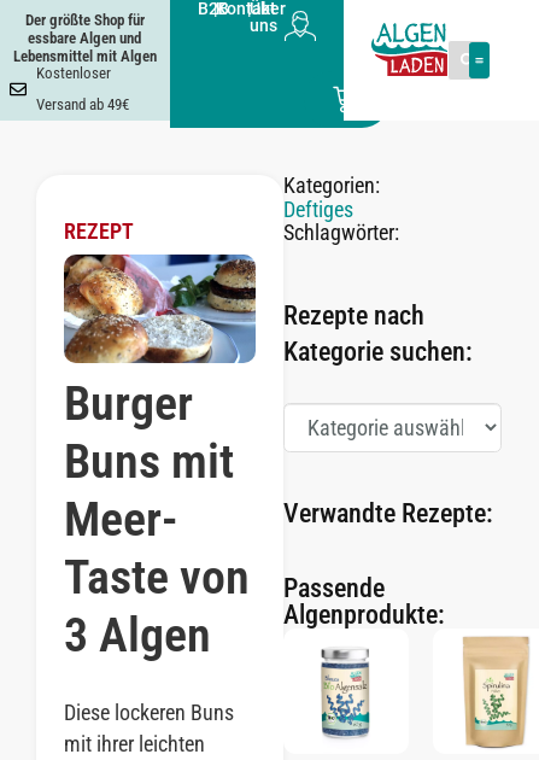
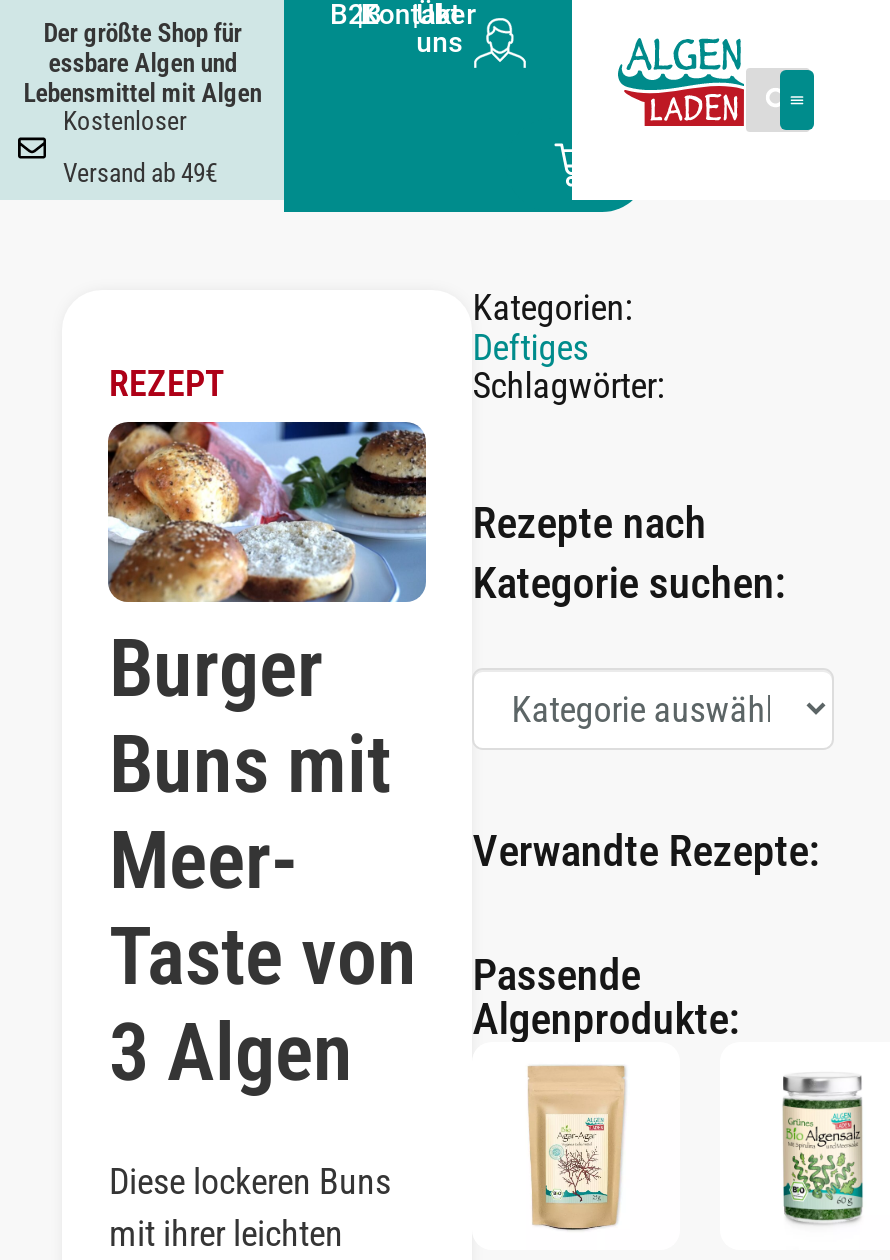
- [image]
+ [image]

- [image]
+ [image]
